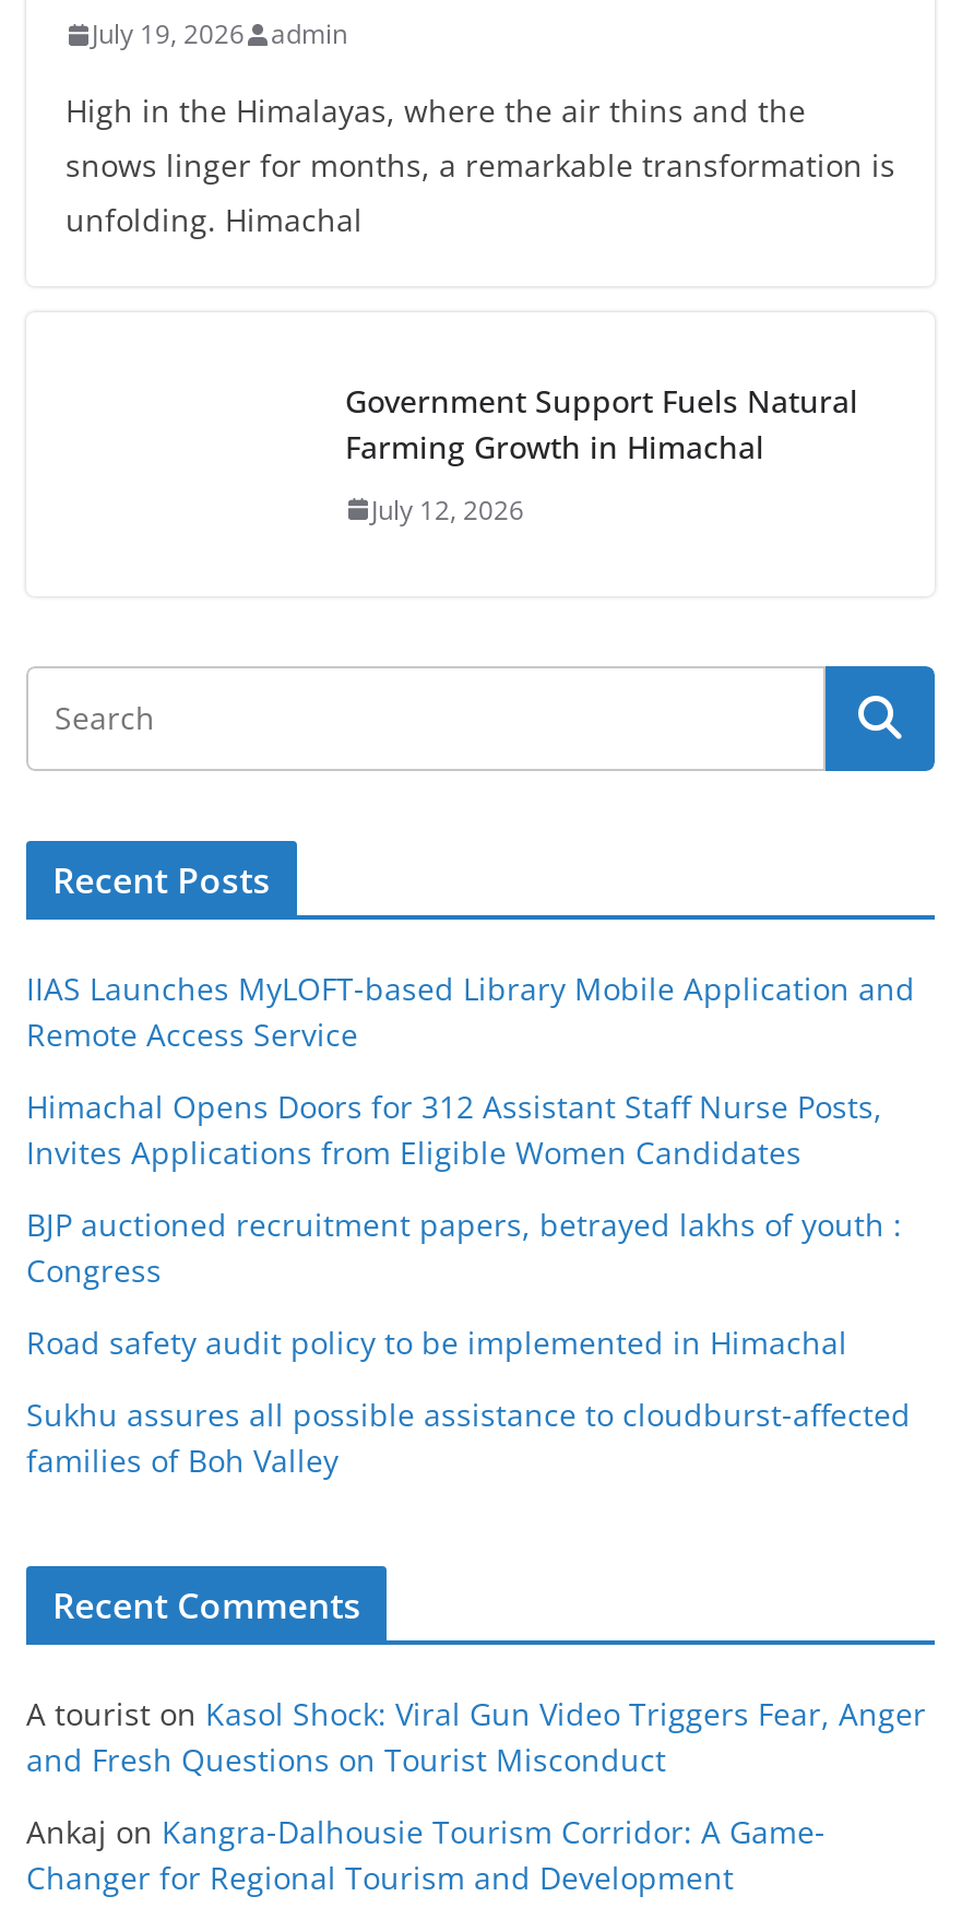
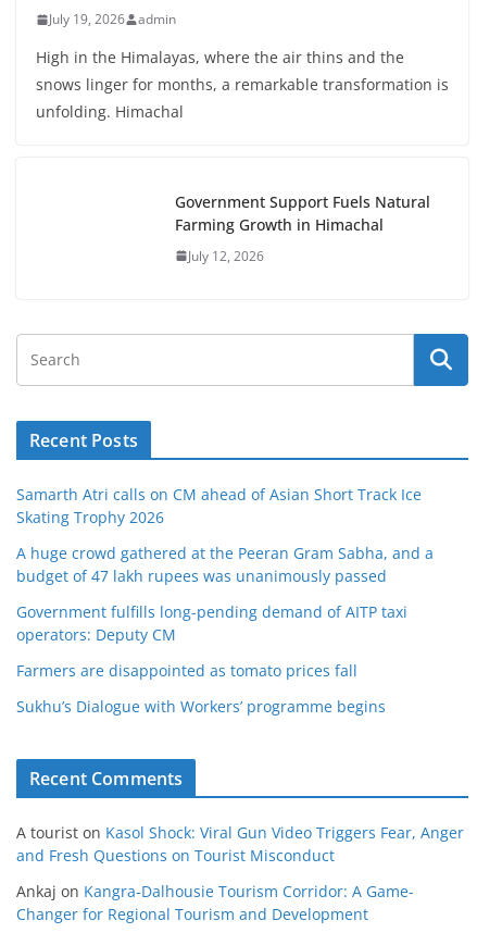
- IIAS Launches MyLOFT-based Library Mobile Application and
- Remote Access Service
+ Samarth Atri calls on CM ahead of Asian Short Track Ice
+ Skating Trophy 2026

- Himachal Opens Doors for 312 Assistant Staff Nurse Posts,
- Invites Applications from Eligible Women Candidates
+ A huge crowd gathered at the Peeran Gram Sabha, and a
+ budget of 47 lakh rupees was unanimously passed

- BJP auctioned recruitment papers, betrayed lakhs of youth :
- Congress
+ Government fulfills long-pending demand of AITP taxi
+ operators: Deputy CM

- Road safety audit policy to be implemented in Himachal
+ Farmers are disappointed as tomato prices fall

- Sukhu assures all possible assistance to cloudburst-affected
- families of Boh Valley
+ Sukhu’s Dialogue with Workers’ programme begins
